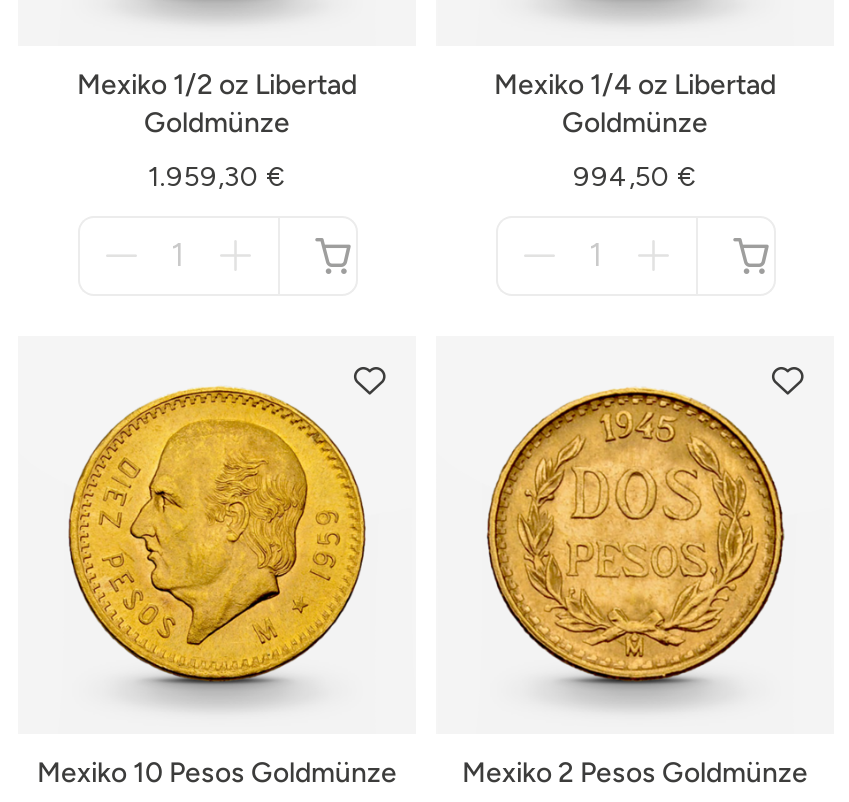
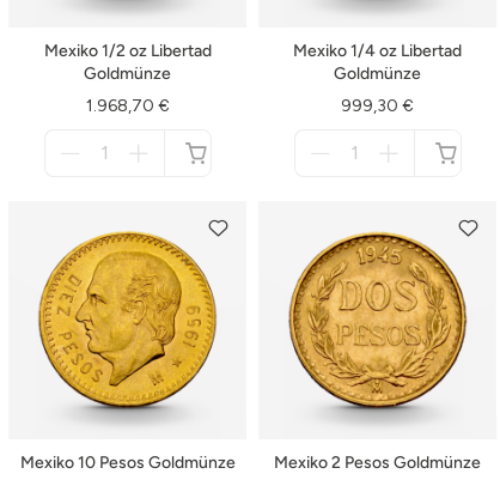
- 1.959,30 €
+ 1.968,70 €

- 994,50 €
+ 999,30 €
